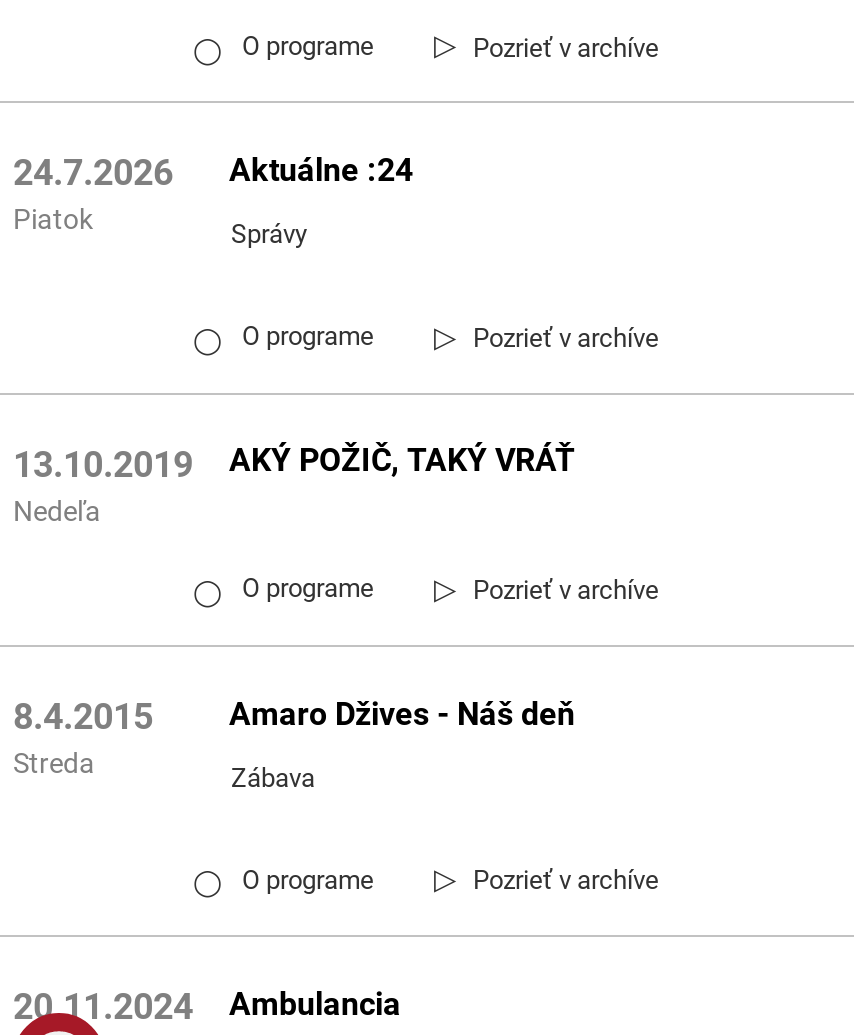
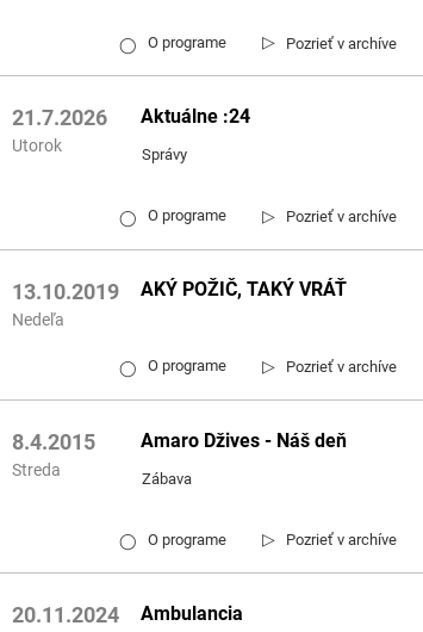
- 24.7.2026 Aktuálne :24
+ 21.7.2026 Aktuálne :24

- Piatok
+ Utorok
